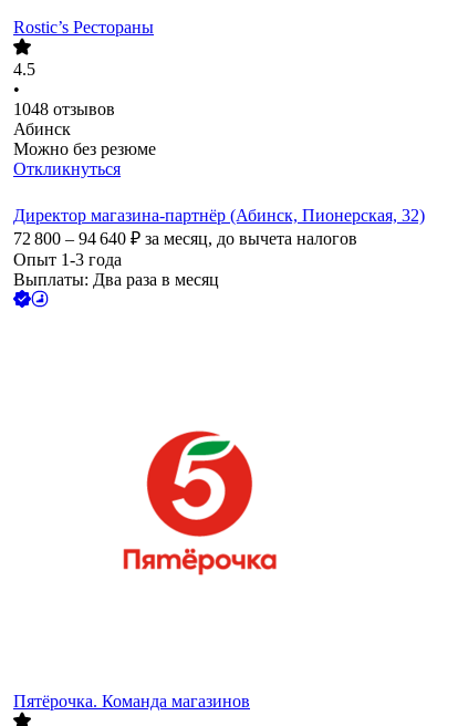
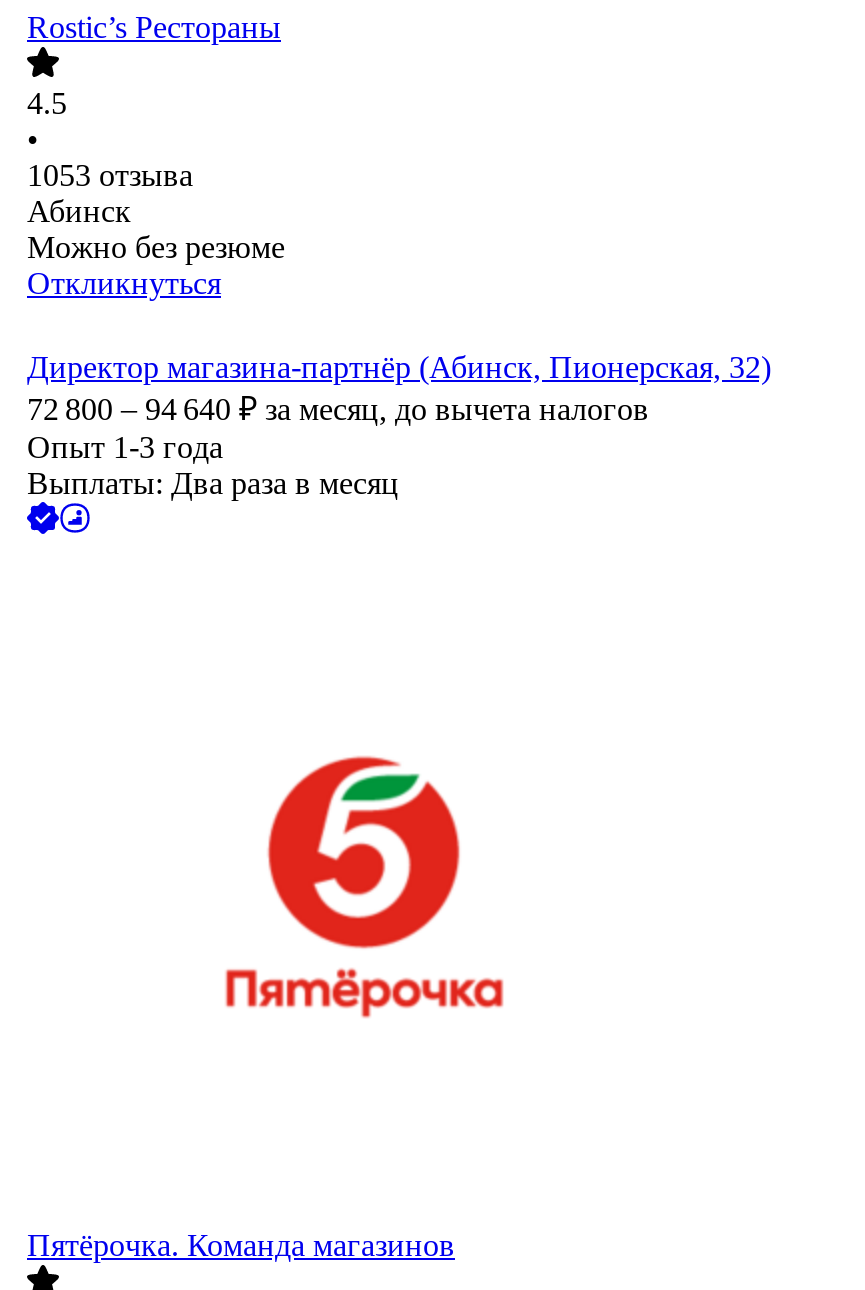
- 1048 отзывов
+ 1053 отзыва
